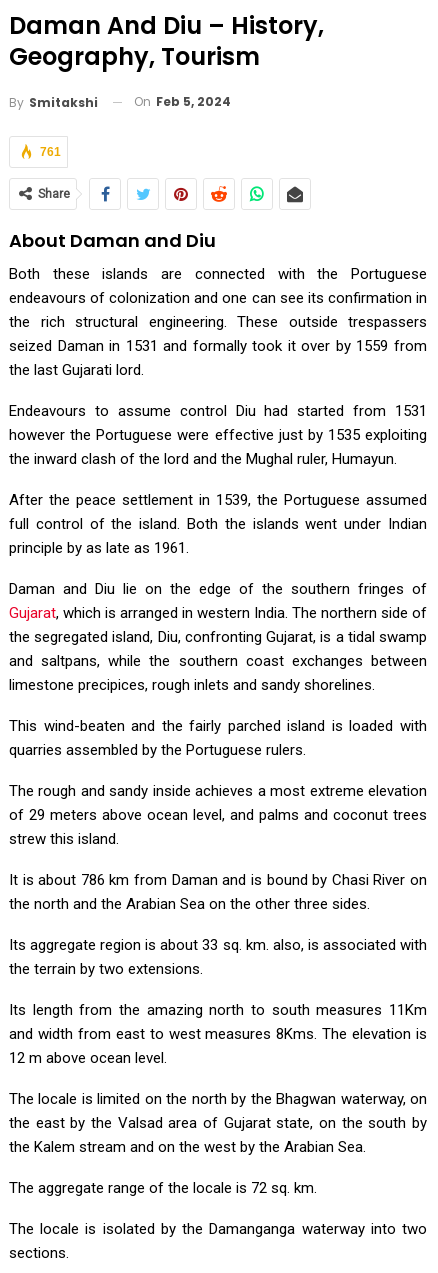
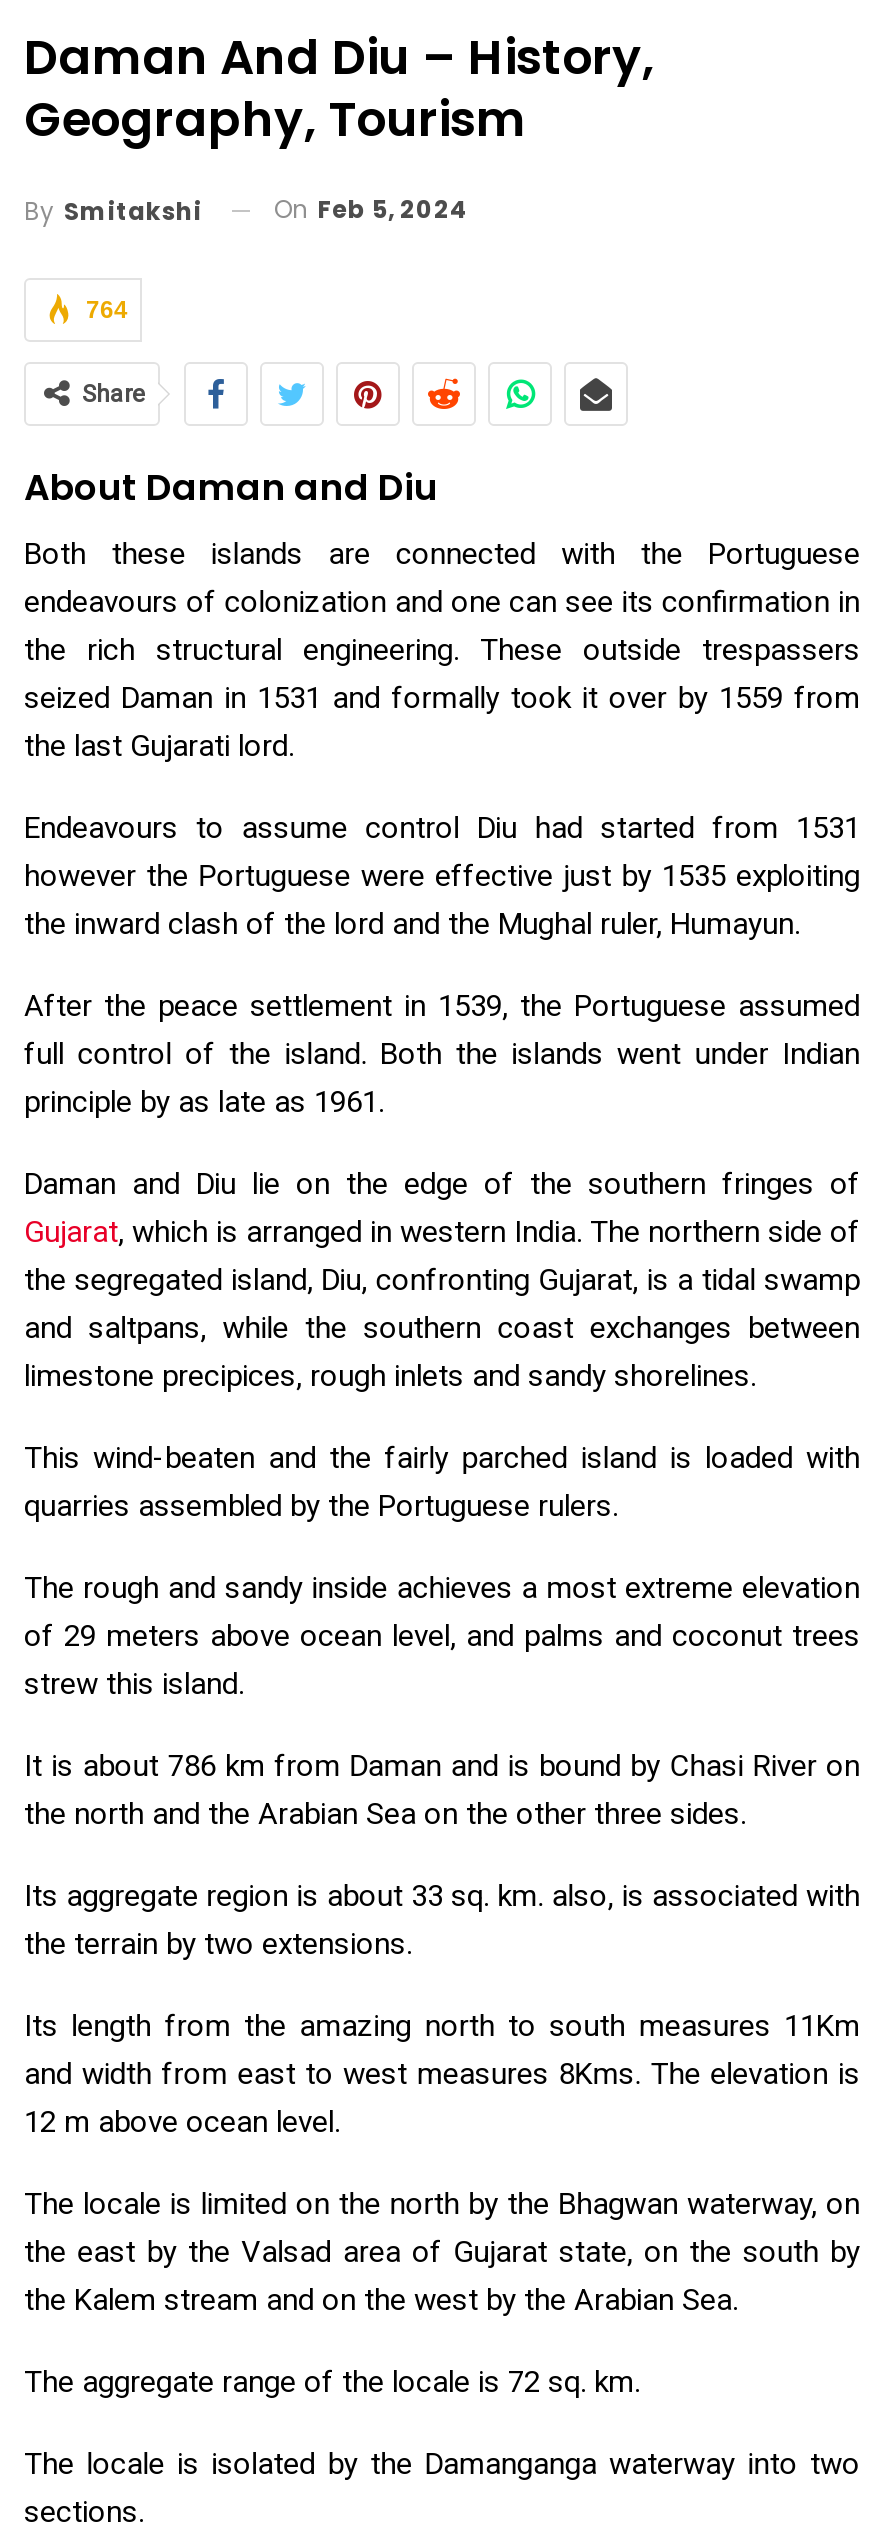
- 761
+ 764
